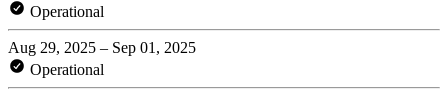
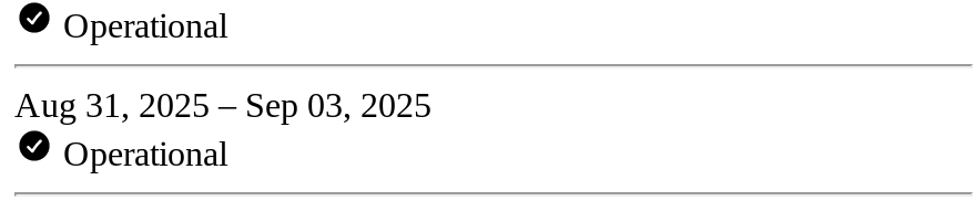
- Aug 29, 2025 – Sep 01, 2025
+ Aug 31, 2025 – Sep 03, 2025
